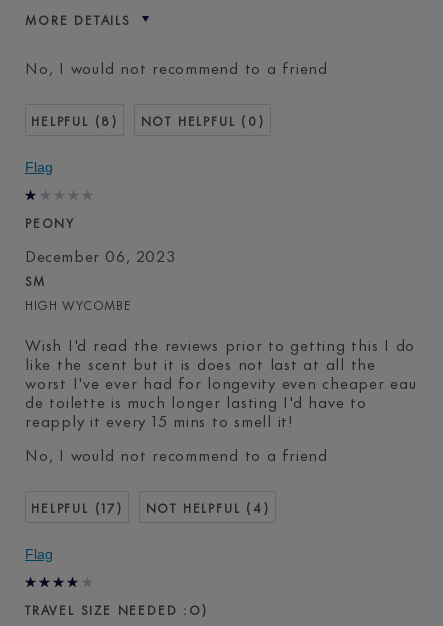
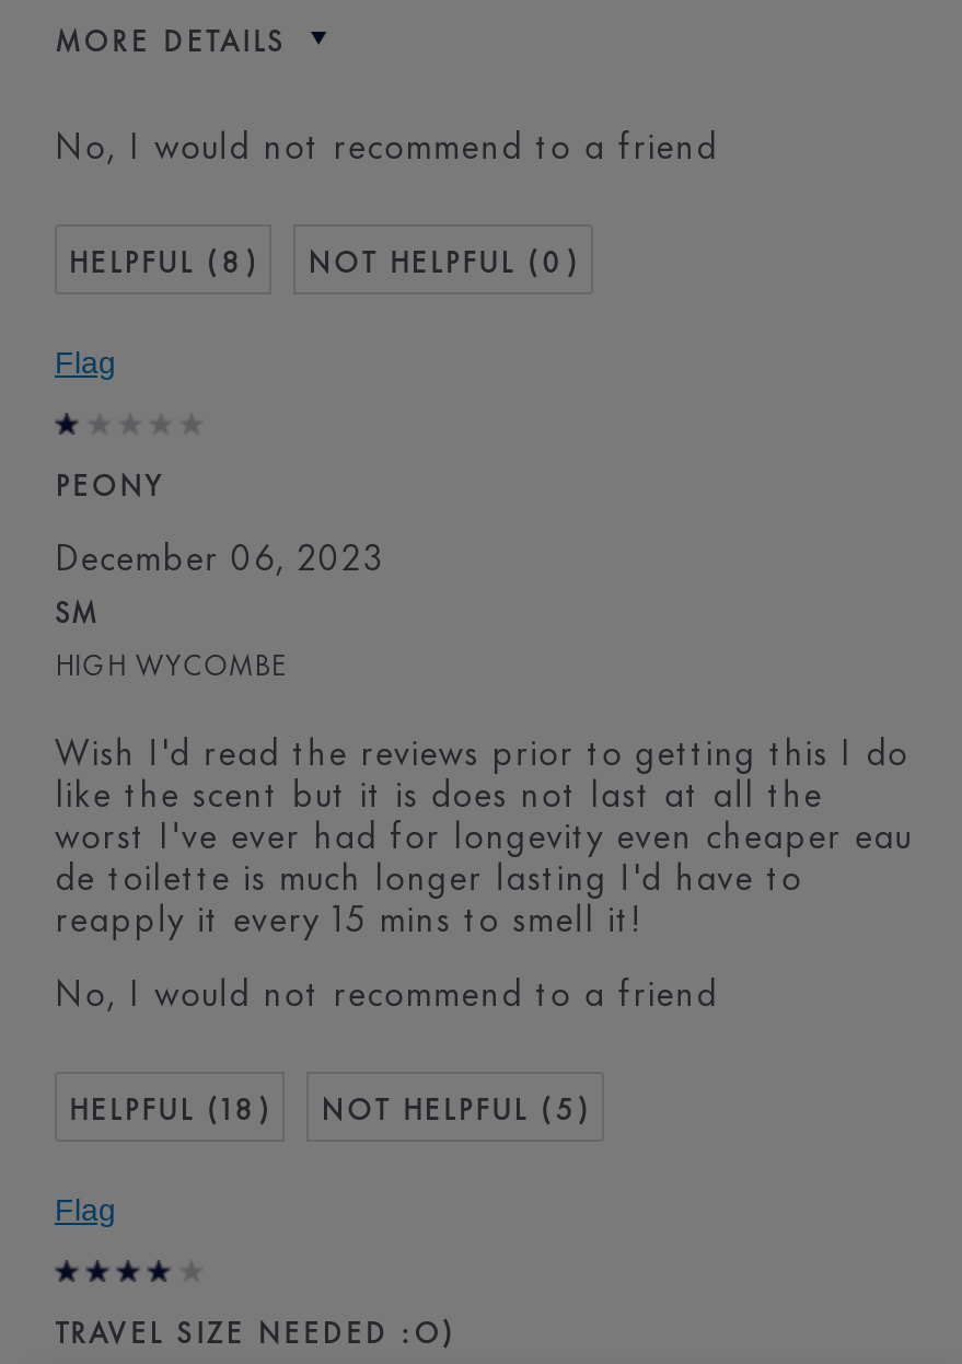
- 17
+ 18

- 4
+ 5
